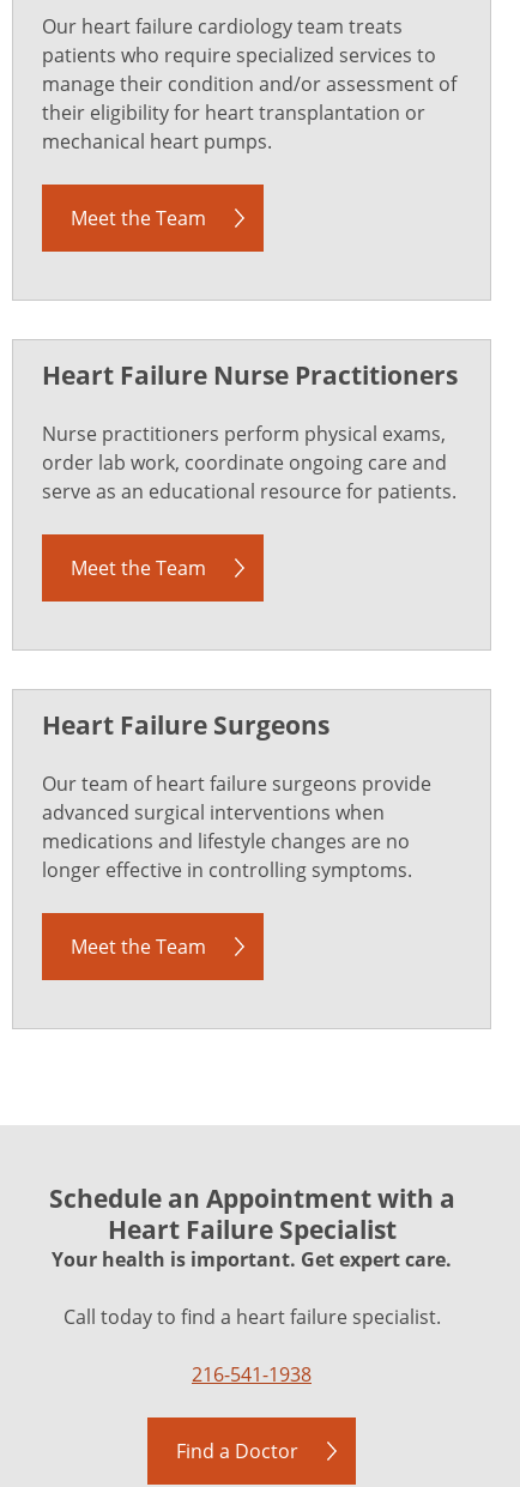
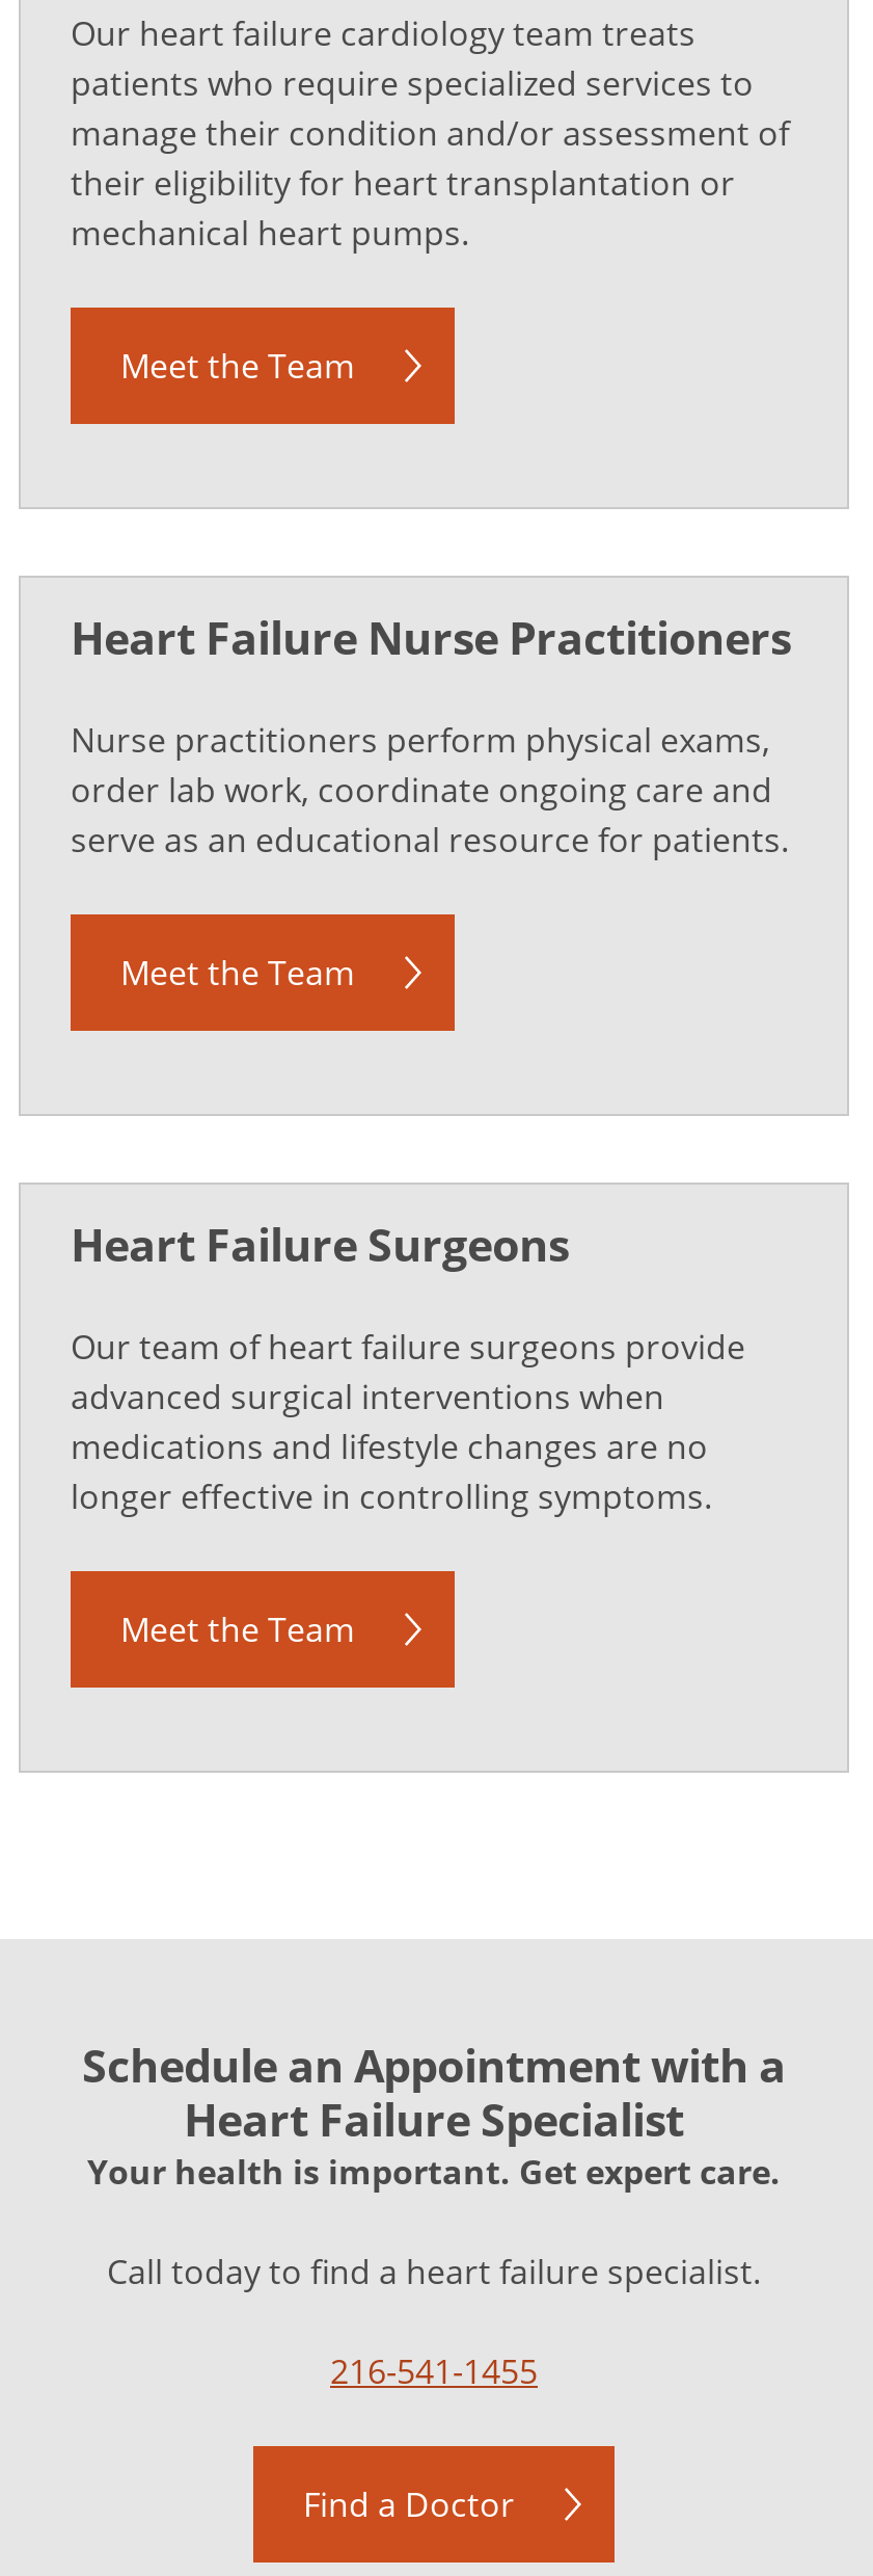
- 216-541-1938
+ 216-541-1455
